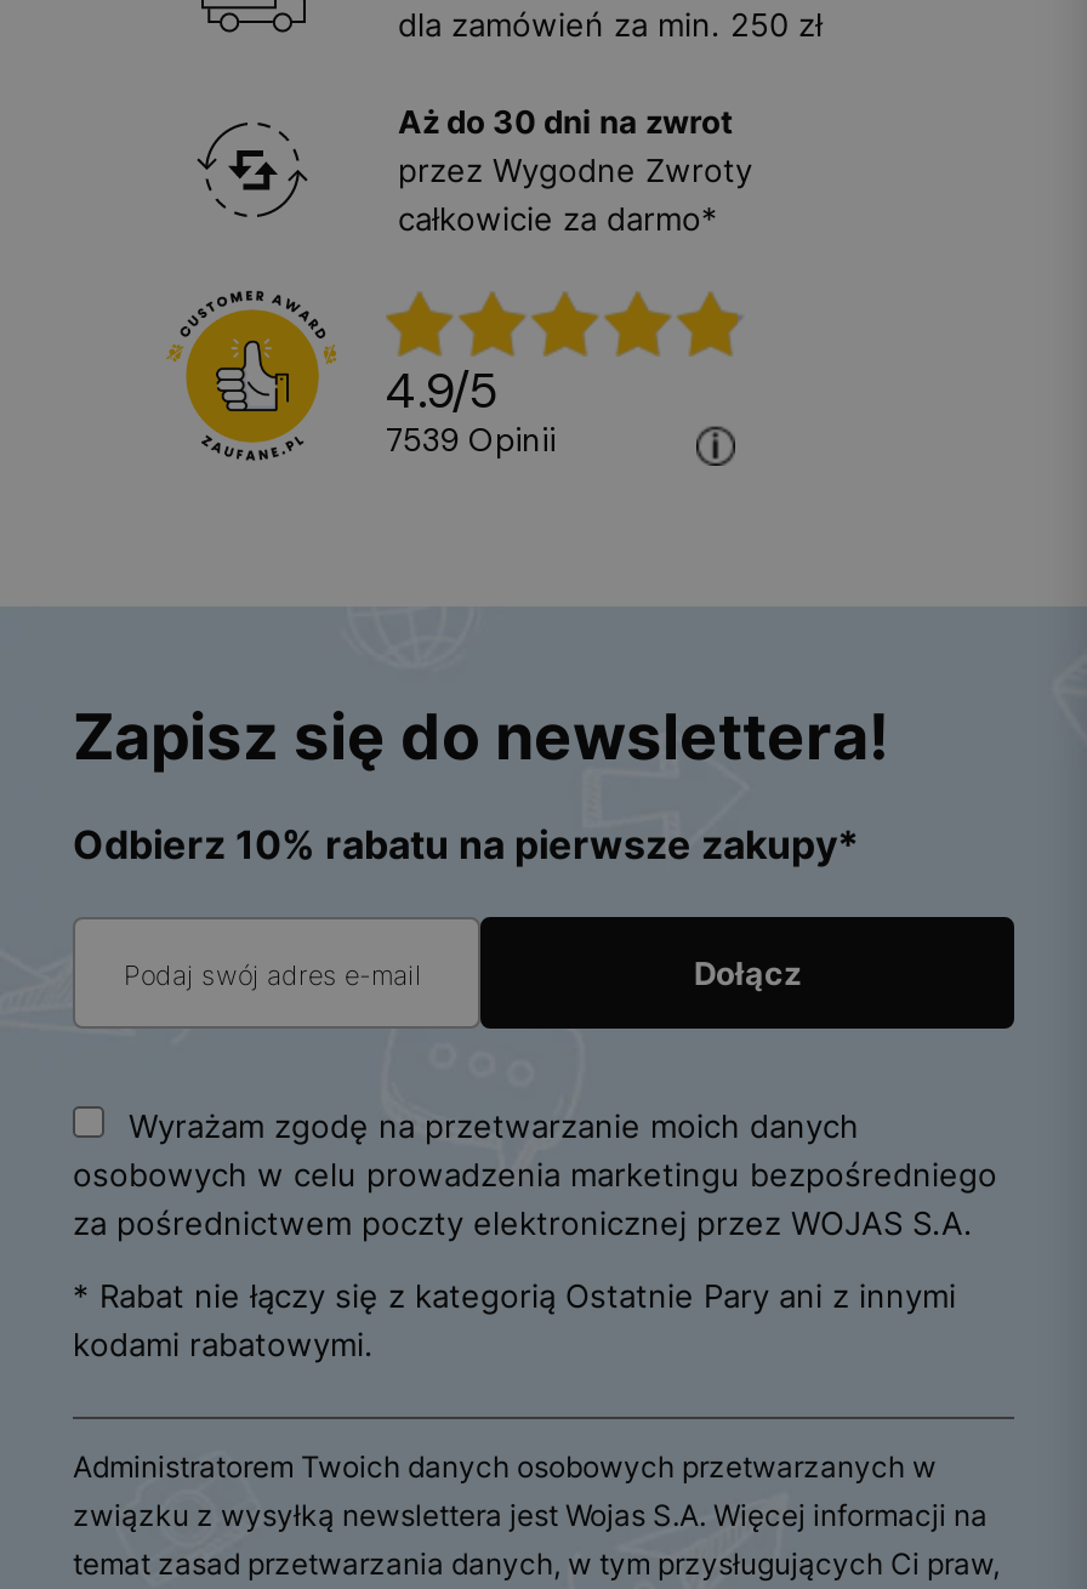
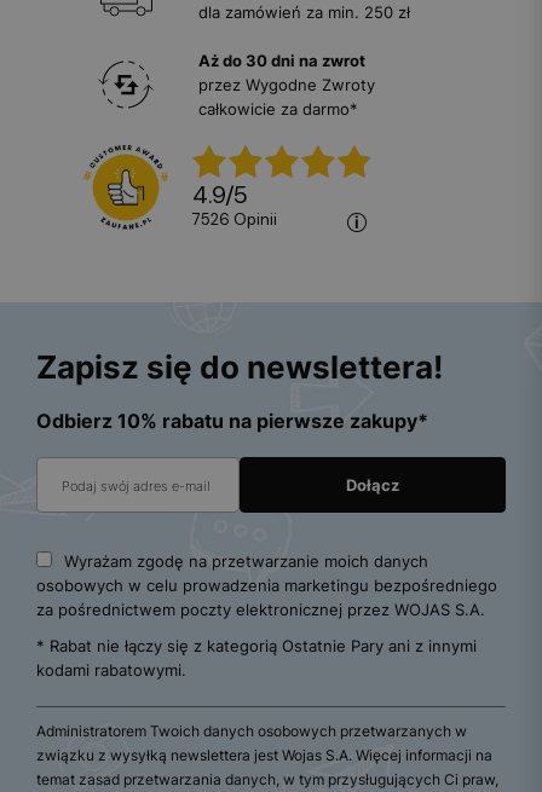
- 7539 opinii
+ 7526 opinii
